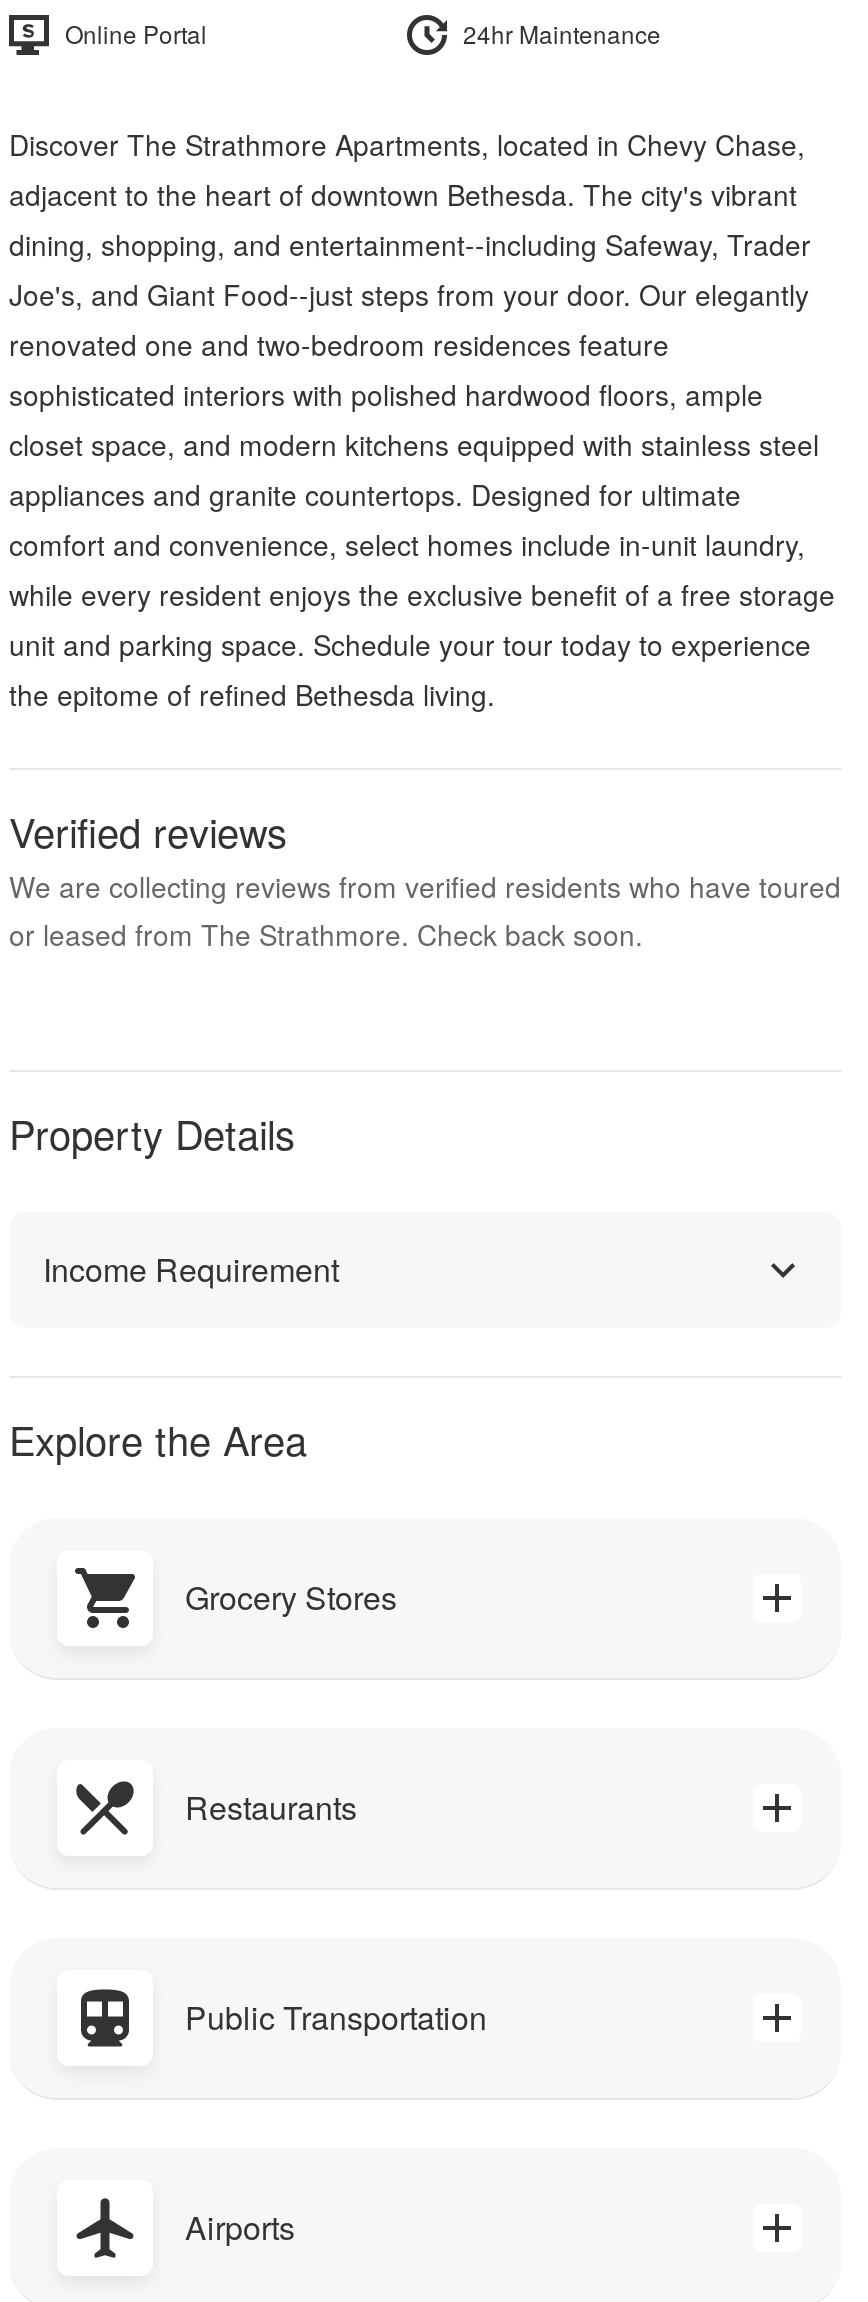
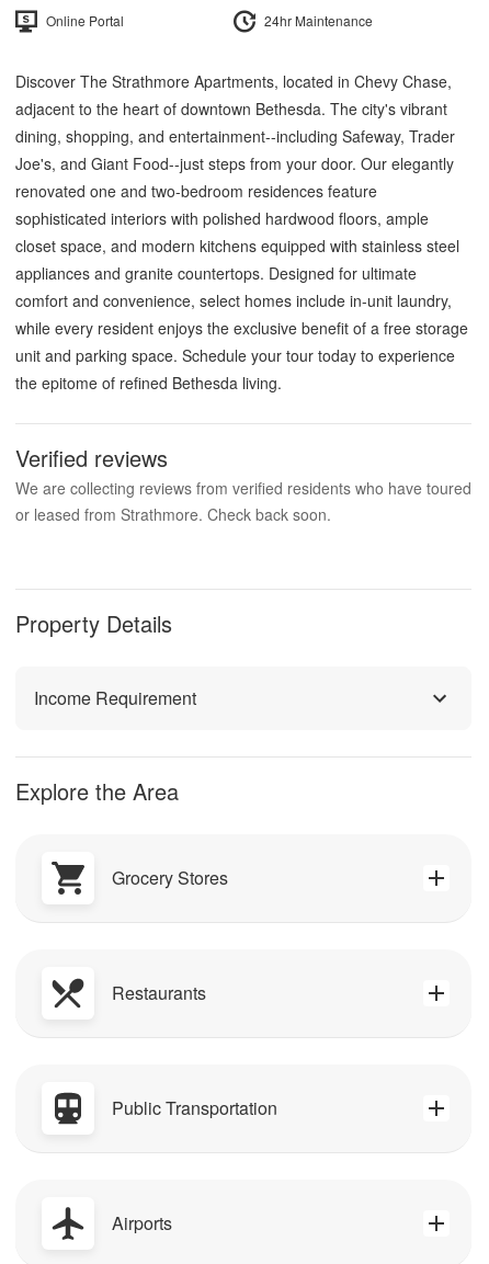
- or leased from The Strathmore. Check back soon.
+ or leased from Strathmore. Check back soon.
